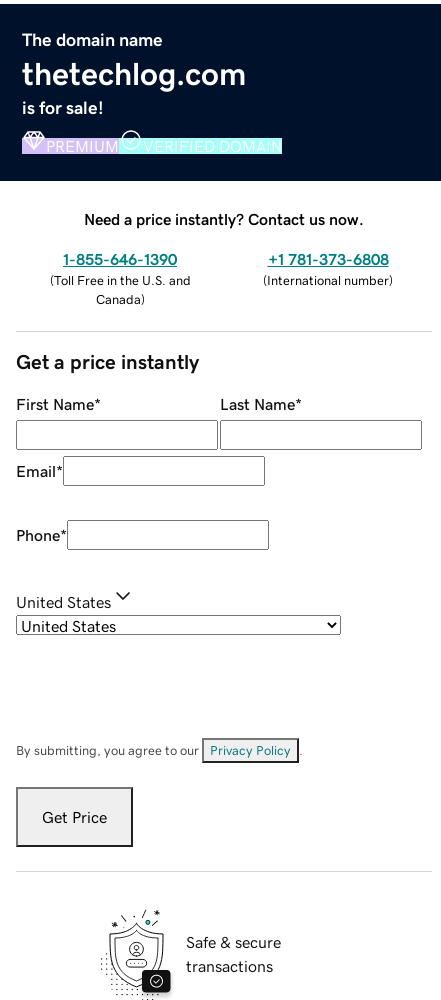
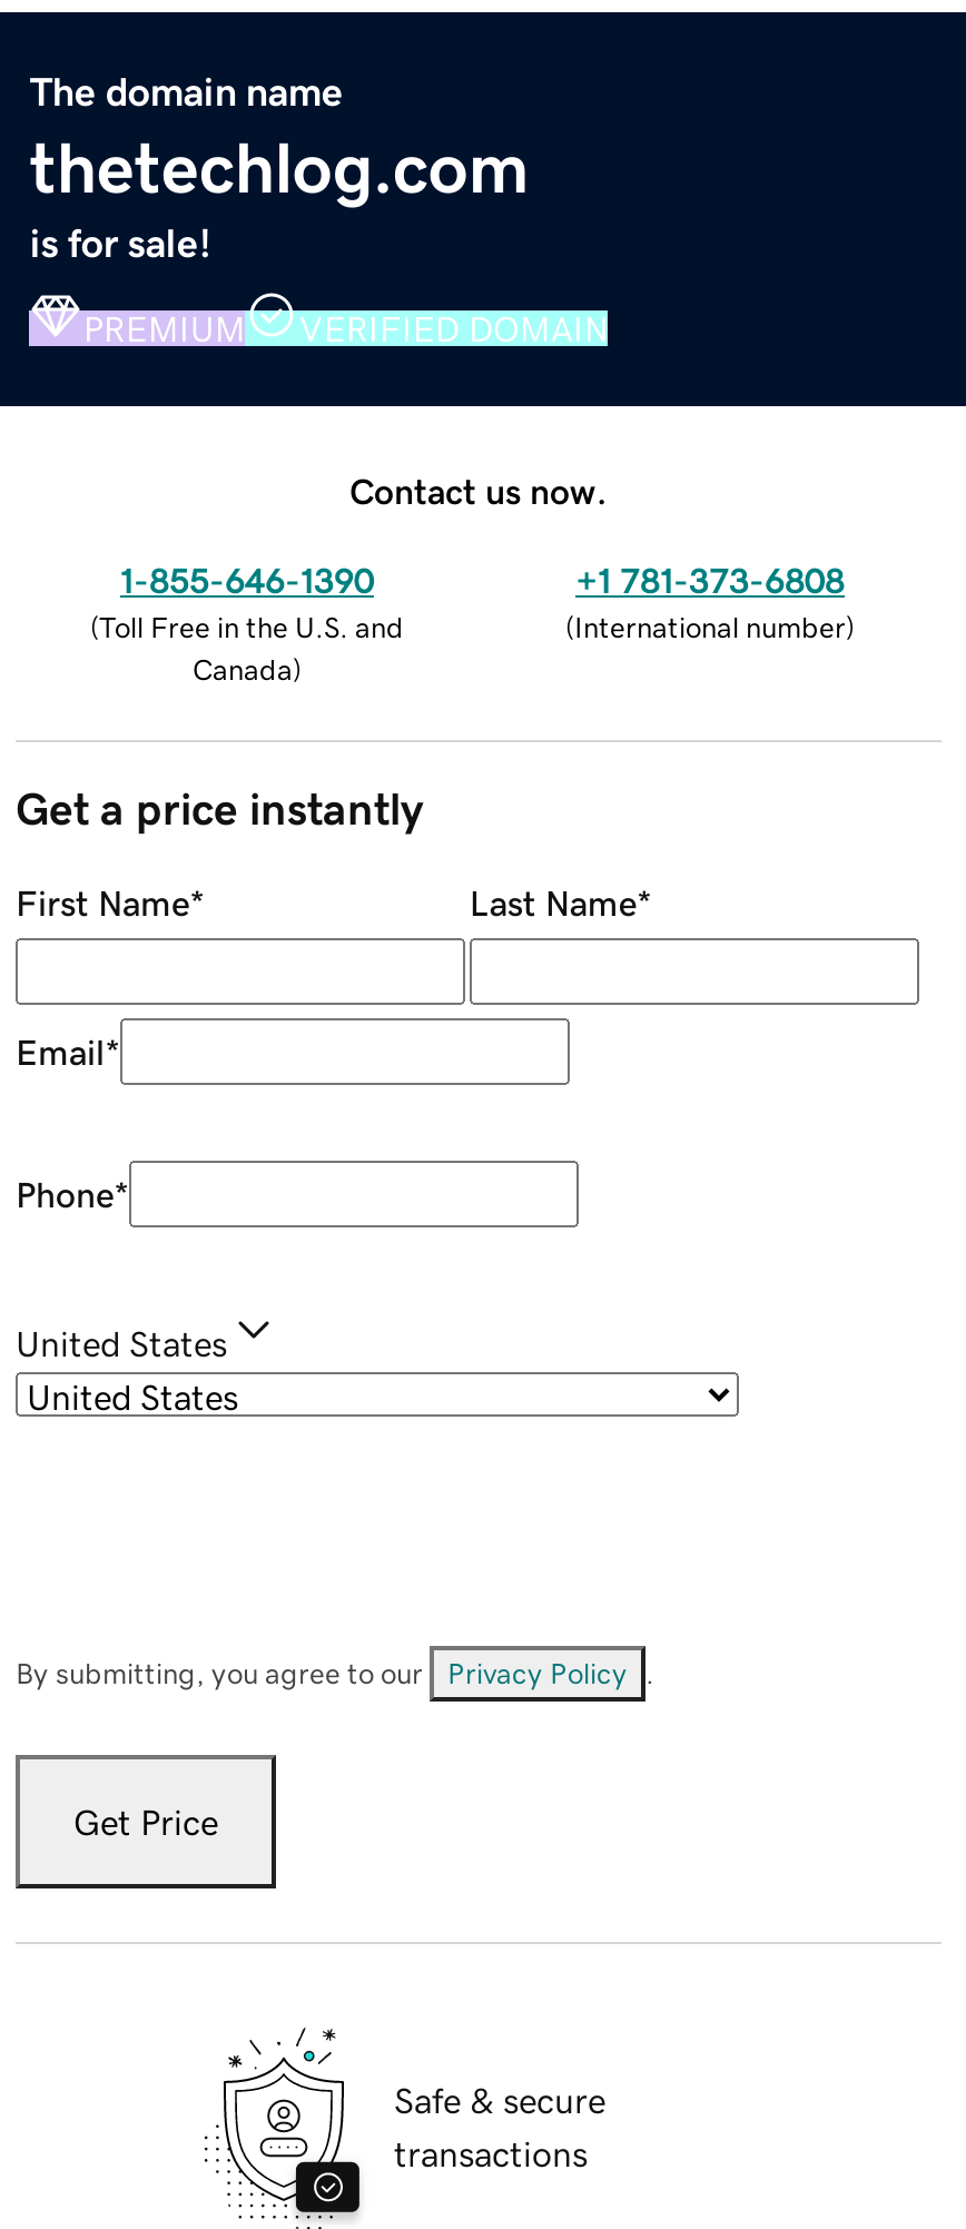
- Need a price instantly? Contact us now.
+ Contact us now.
